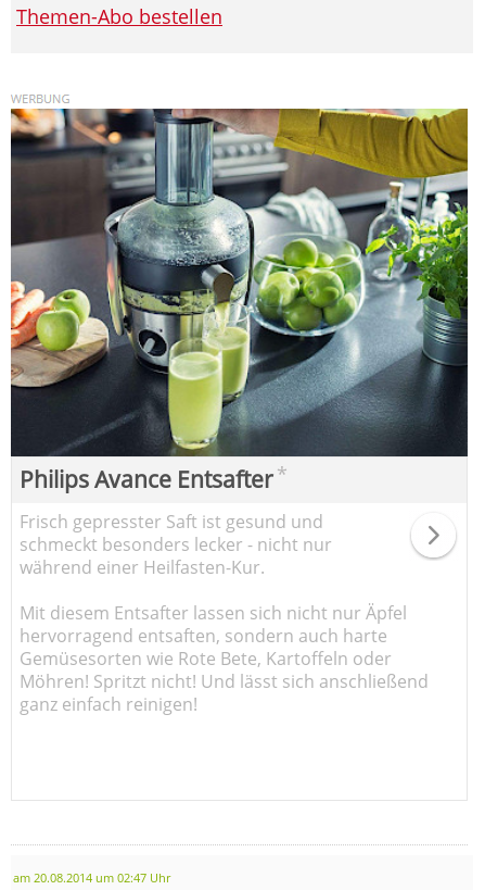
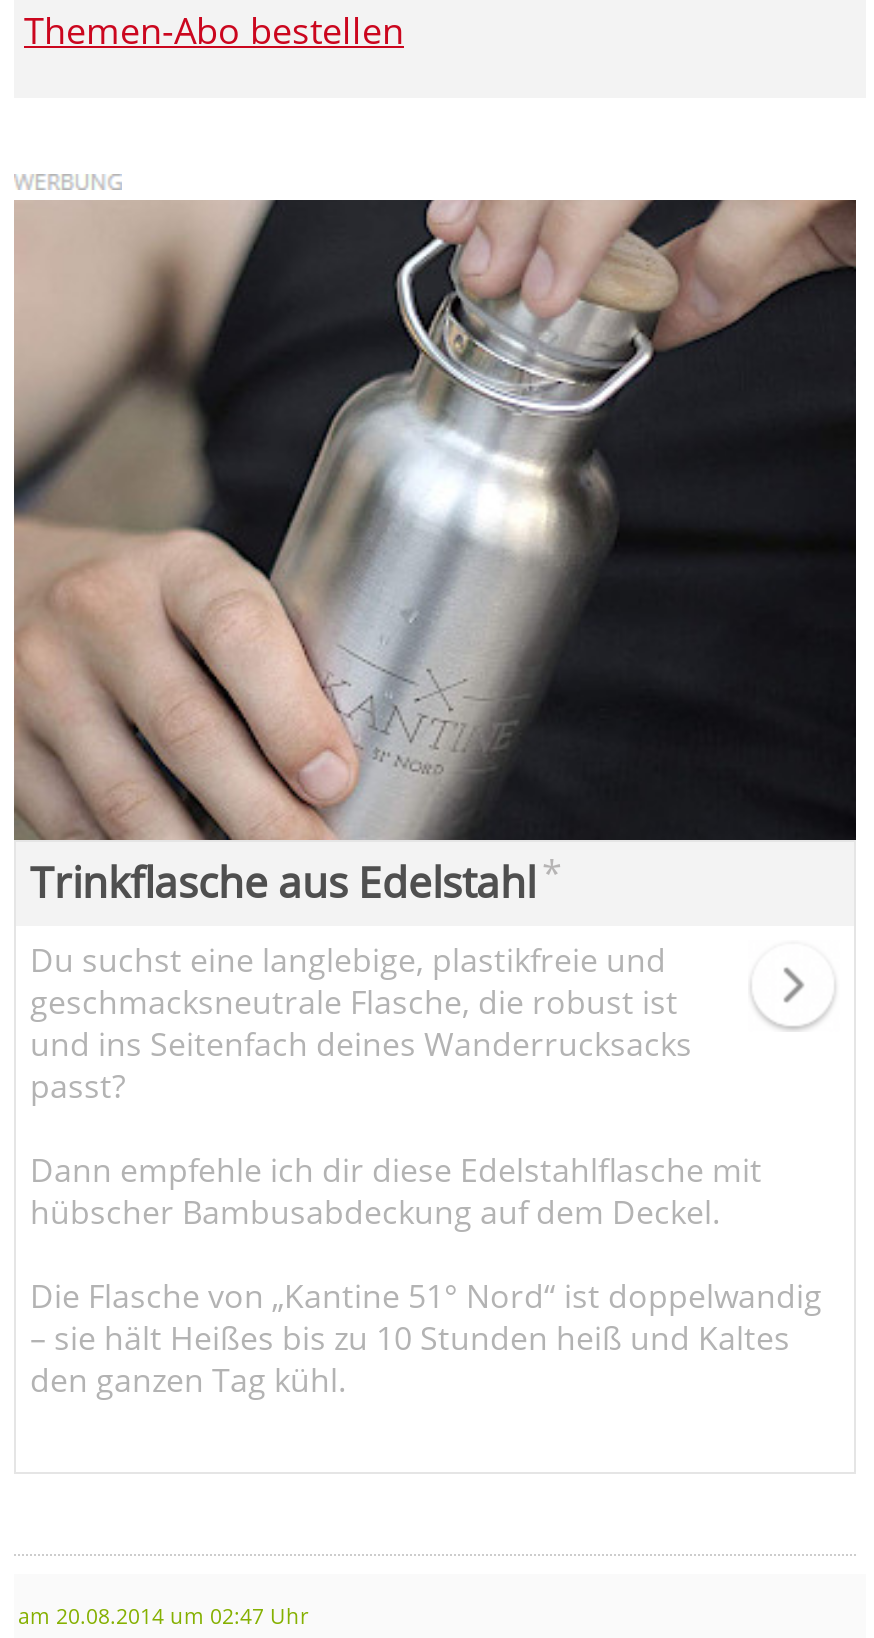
- [image]
- Philips Avance Entsafter *
- Frisch gepresster Saft ist gesund und
- schmeckt besonders lecker - nicht nur
- während einer Heilfasten-Kur.
- Mit diesem Entsafter lassen sich nicht nur Äpfel
- hervorragend entsaften, sondern auch harte
- Gemüsesorten wie Rote Bete, Kartoffeln oder
- Möhren! Spritzt nicht! Und lässt sich anschließend
- ganz einfach reinigen!
+ [image]
+ Trinkflasche aus Edelstahl *
+ Du suchst eine langlebige, plastikfreie und
+ geschmacksneutrale Flasche, die robust ist
+ und ins Seitenfach deines Wanderrucksacks
+ passt?
+ Dann empfehle ich dir diese Edelstahlflasche mit
+ hübscher Bambusabdeckung auf dem Deckel.
+ Die Flasche von „Kantine 51° Nord“ ist doppelwandig
+ – sie hält Heißes bis zu 10 Stunden heiß und Kaltes
+ den ganzen Tag kühl.
